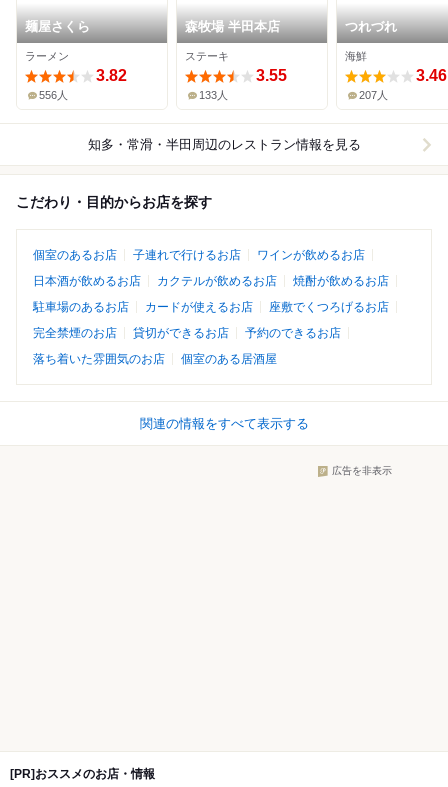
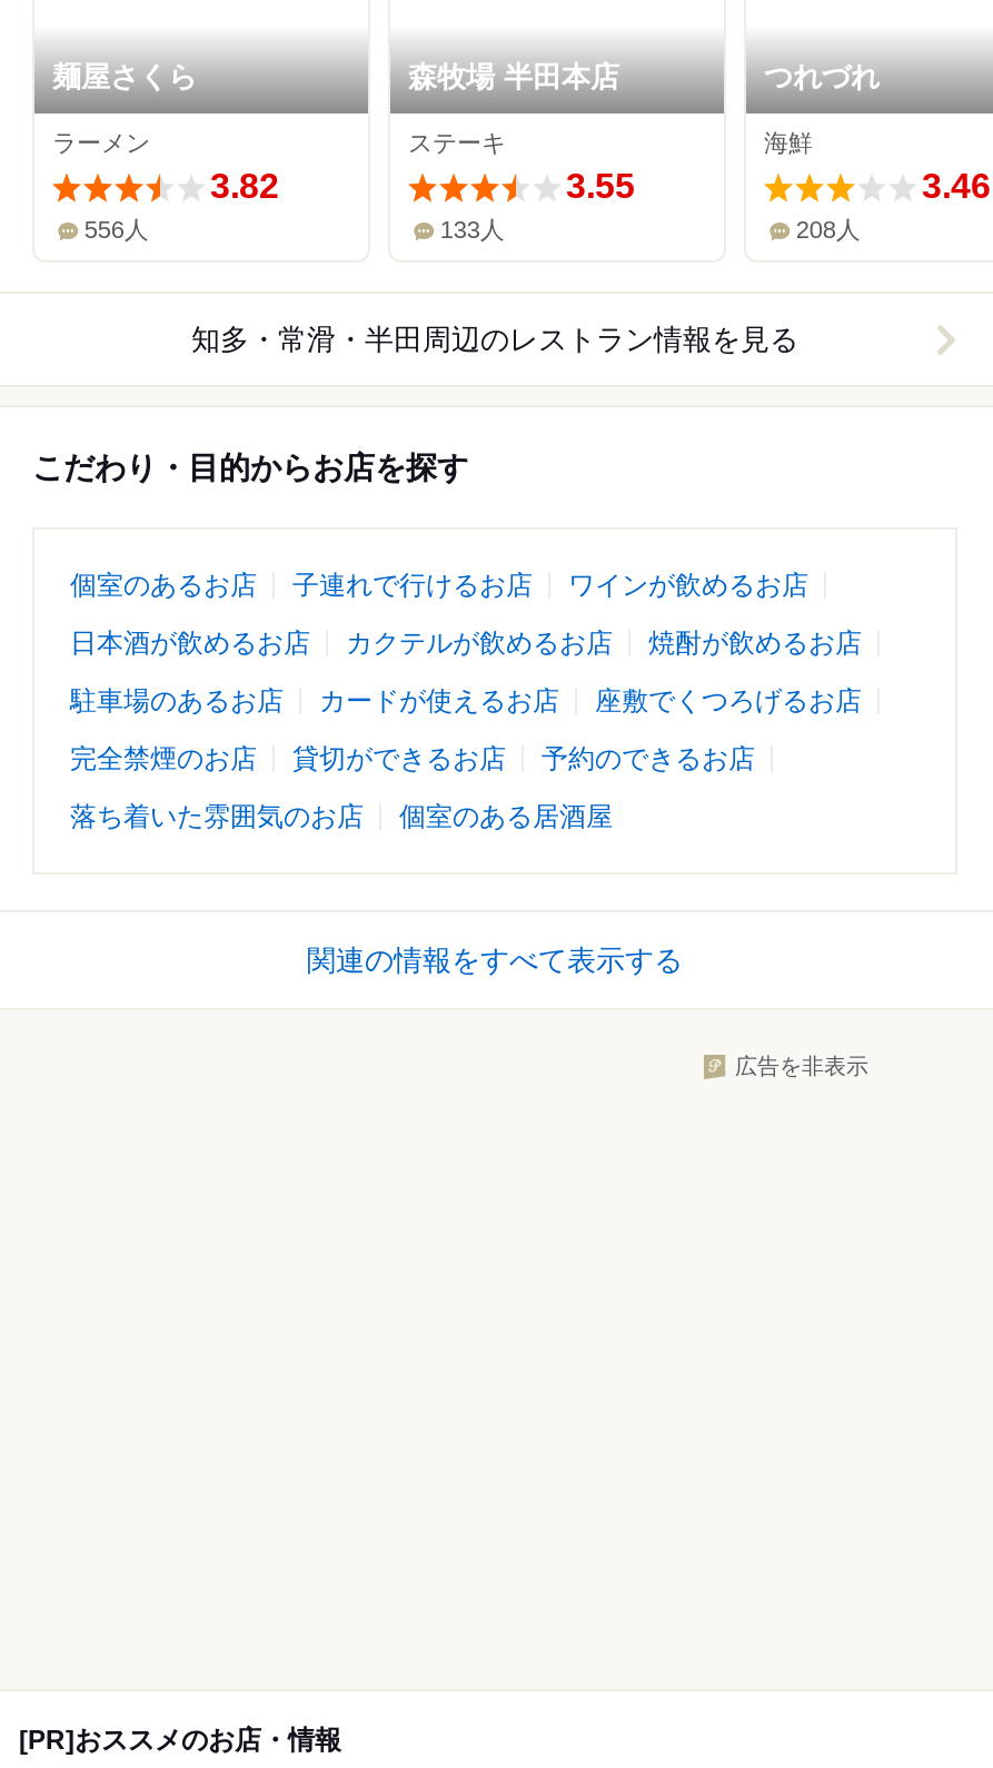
- 207人
+ 208人
